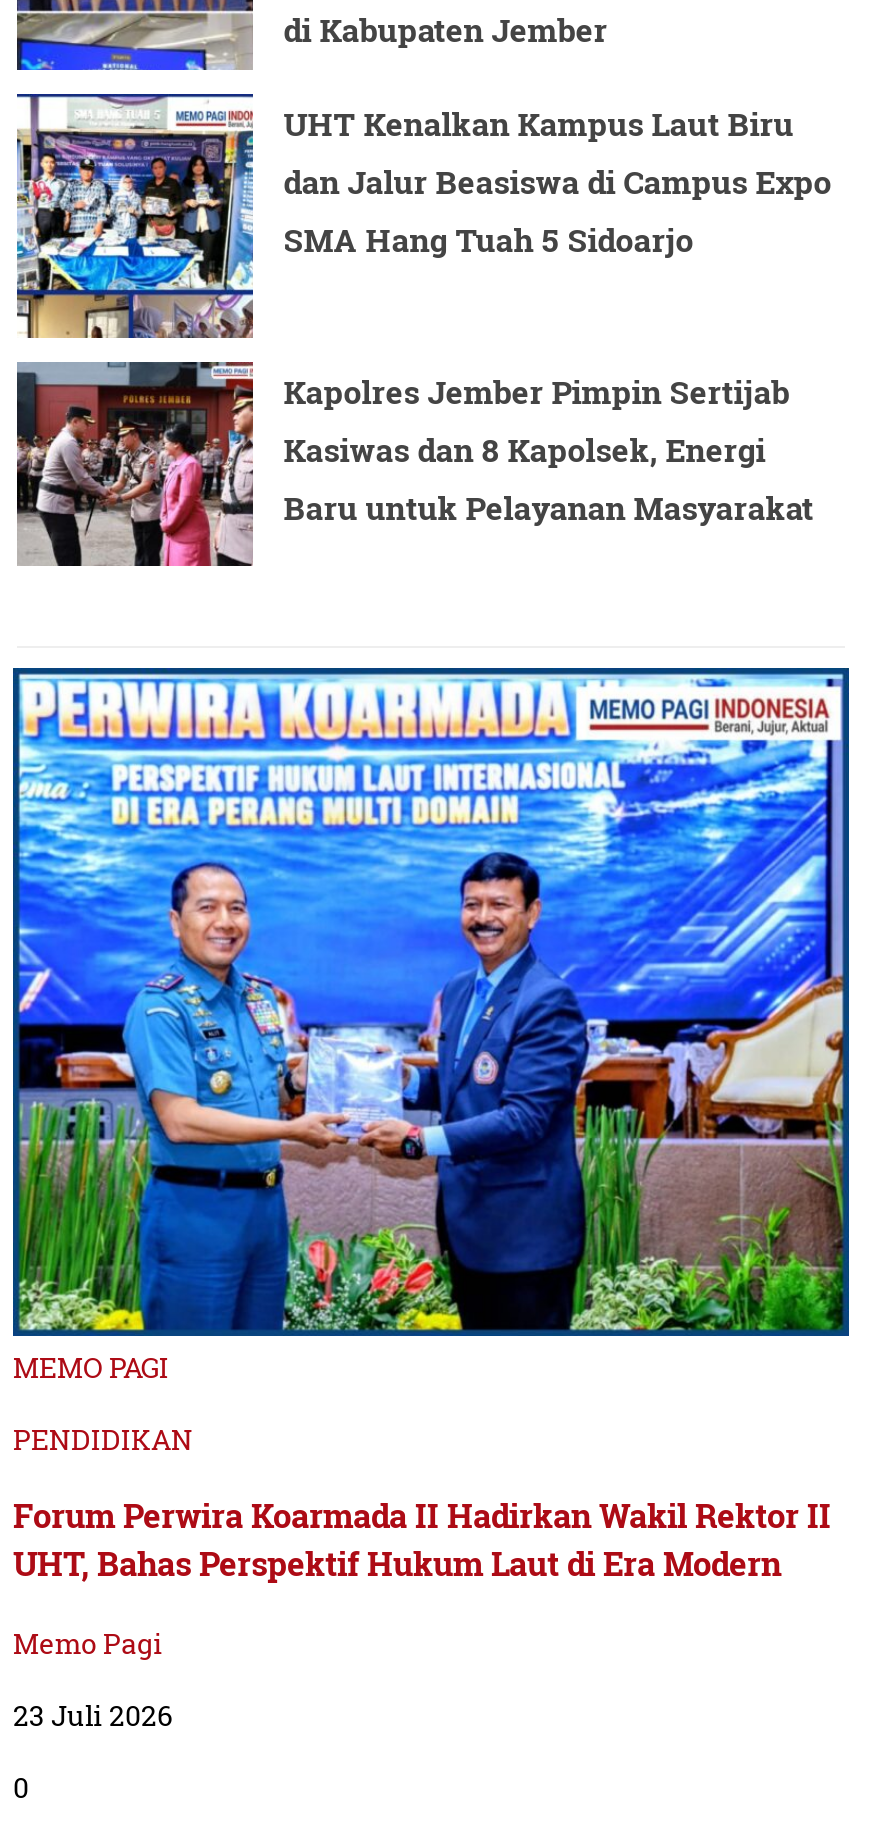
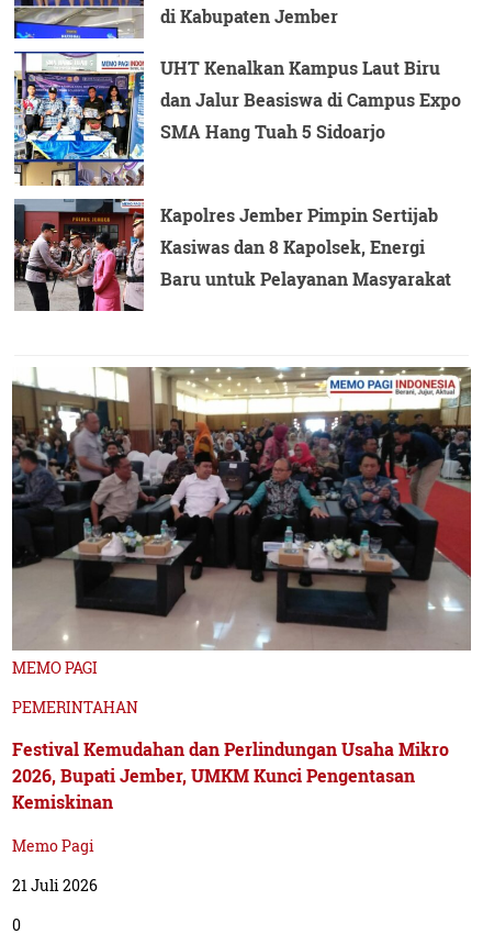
- [image]
+ [image]

moved up: MEMO PAGI

- PENDIDIKAN
+ PEMERINTAHAN

- Forum Perwira Koarmada II Hadirkan Wakil Rektor II
- UHT, Bahas Perspektif Hukum Laut di Era Modern
+ Festival Kemudahan dan Perlindungan Usaha Mikro
+ 2026, Bupati Jember, UMKM Kunci Pengentasan
+ Kemiskinan

- 23 Juli 2026
+ 21 Juli 2026
